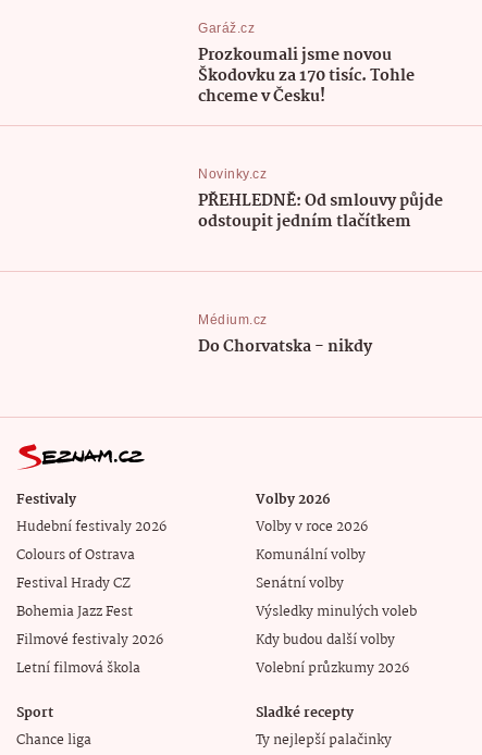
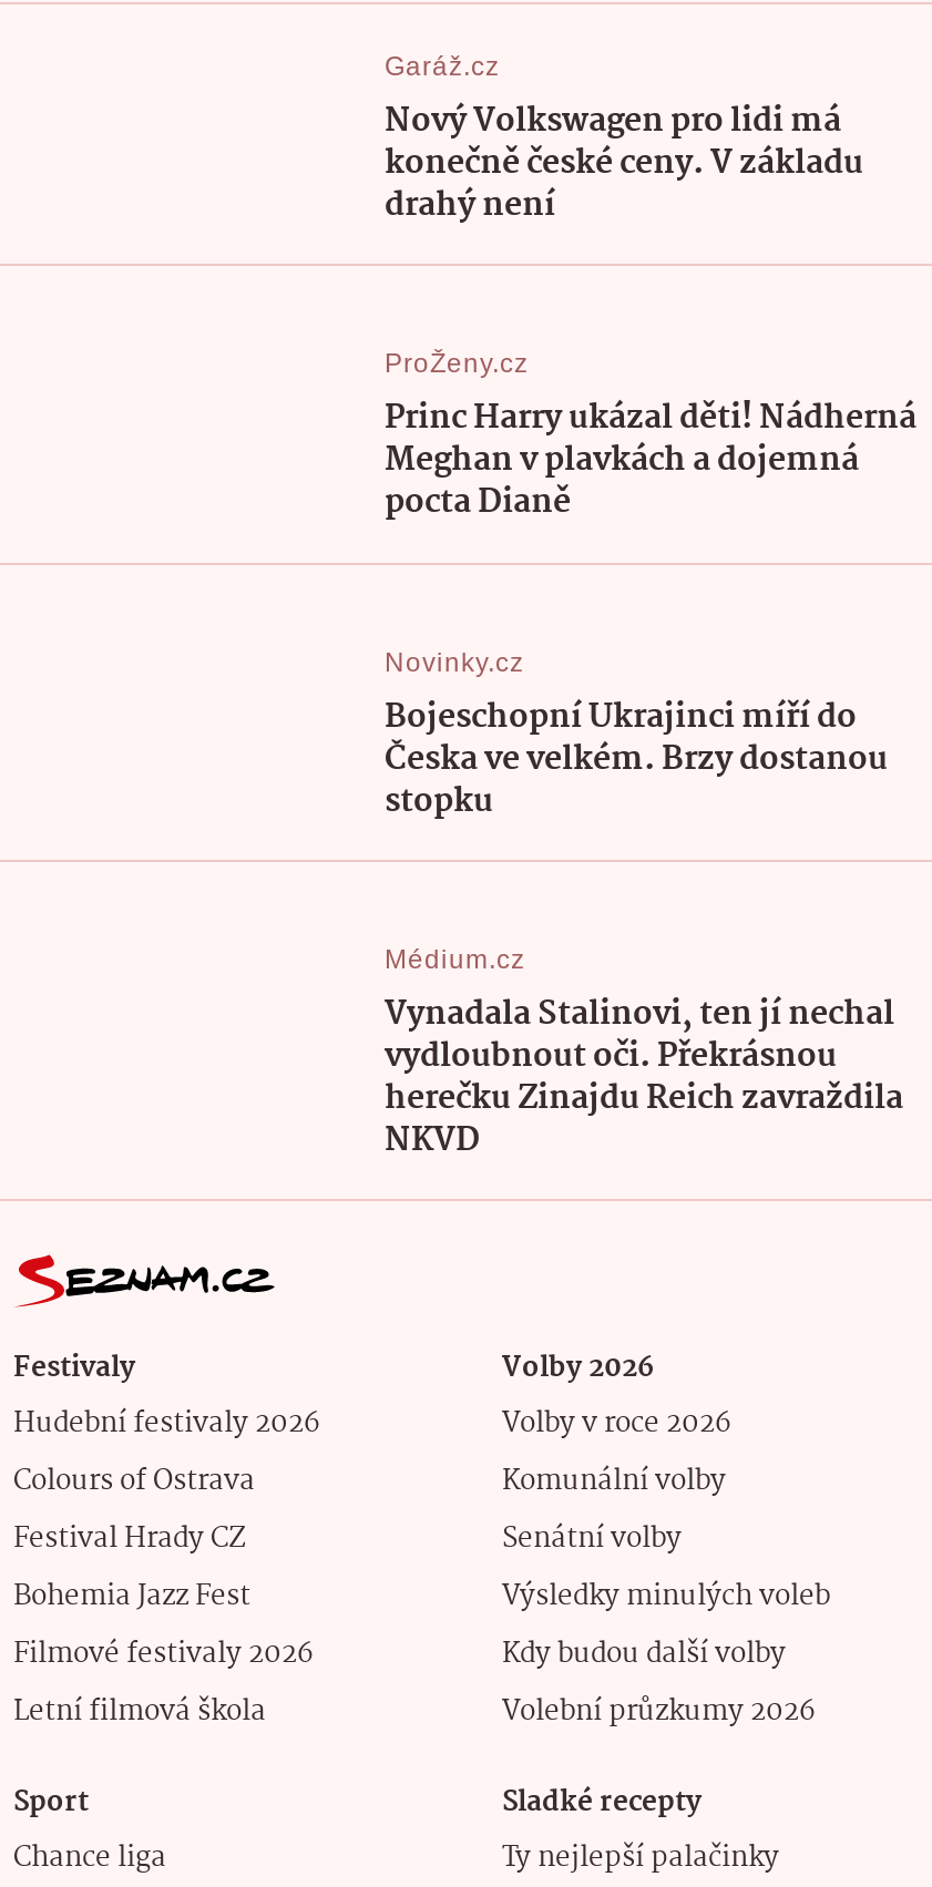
- Prozkoumali jsme novou
- Škodovku za 170 tisíc. Tohle
- chceme v Česku!
+ Nový Volkswagen pro lidi má
+ konečně české ceny. V základu
+ drahý není
+ ProŽeny.cz
+ Princ Harry ukázal děti! Nádherná
+ Meghan v plavkách a dojemná
+ pocta Dianě

- PŘEHLEDNĚ: Od smlouvy půjde
- odstoupit jedním tlačítkem
+ Bojeschopní Ukrajinci míří do
+ Česka ve velkém. Brzy dostanou
+ stopku

- Do Chorvatska - nikdy
+ Vynadala Stalinovi, ten jí nechal
+ vydloubnout oči. Překrásnou
+ herečku Zinajdu Reich zavraždila
+ NKVD
